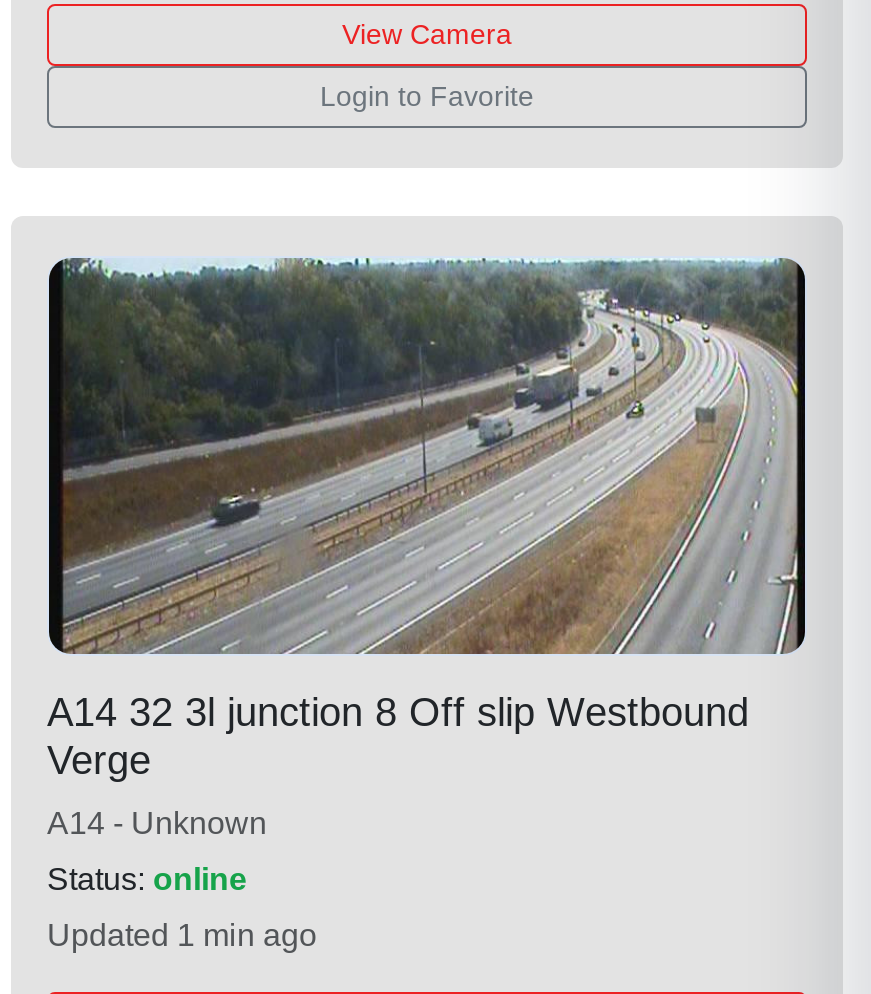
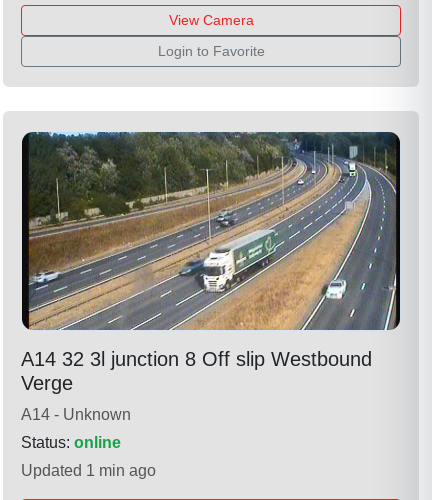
- [image]
+ [image]
